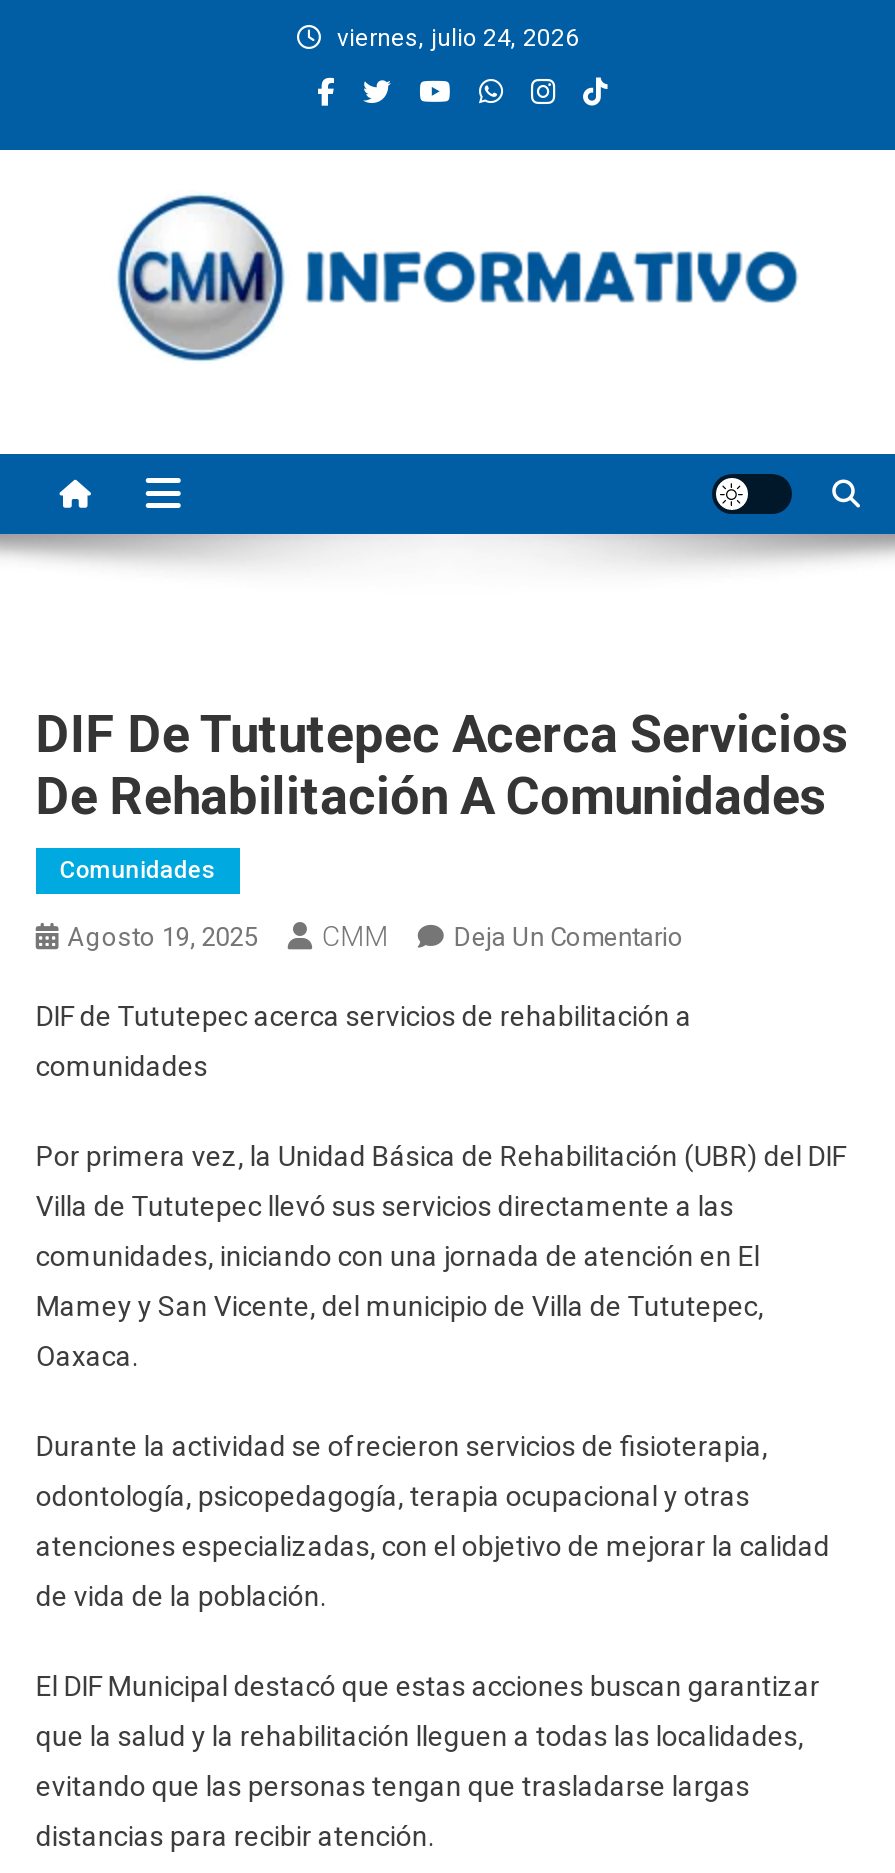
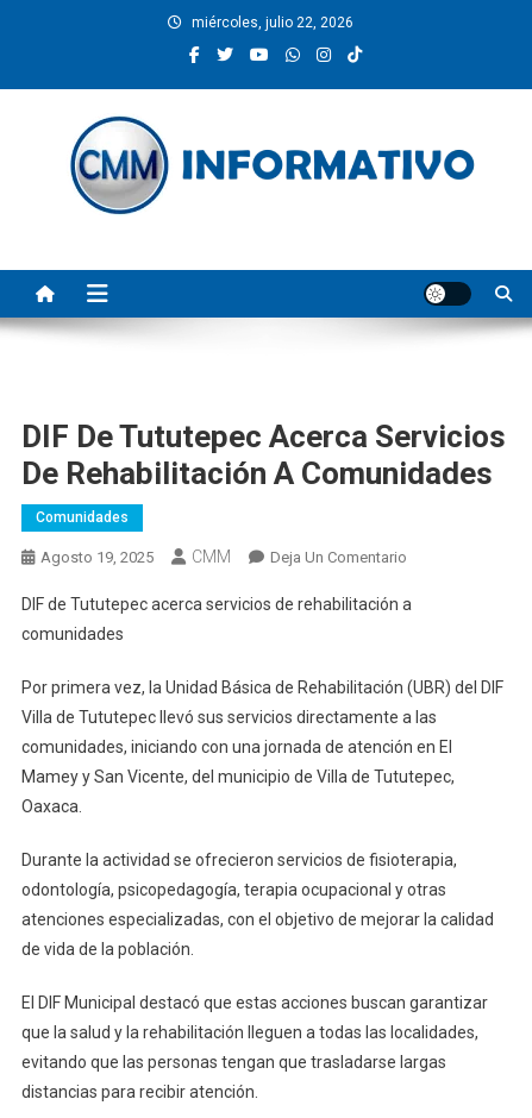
- viernes, julio 24, 2026
+ miércoles, julio 22, 2026
